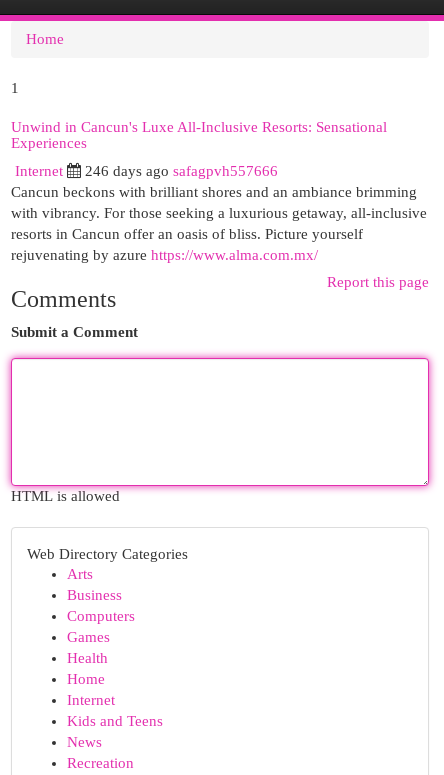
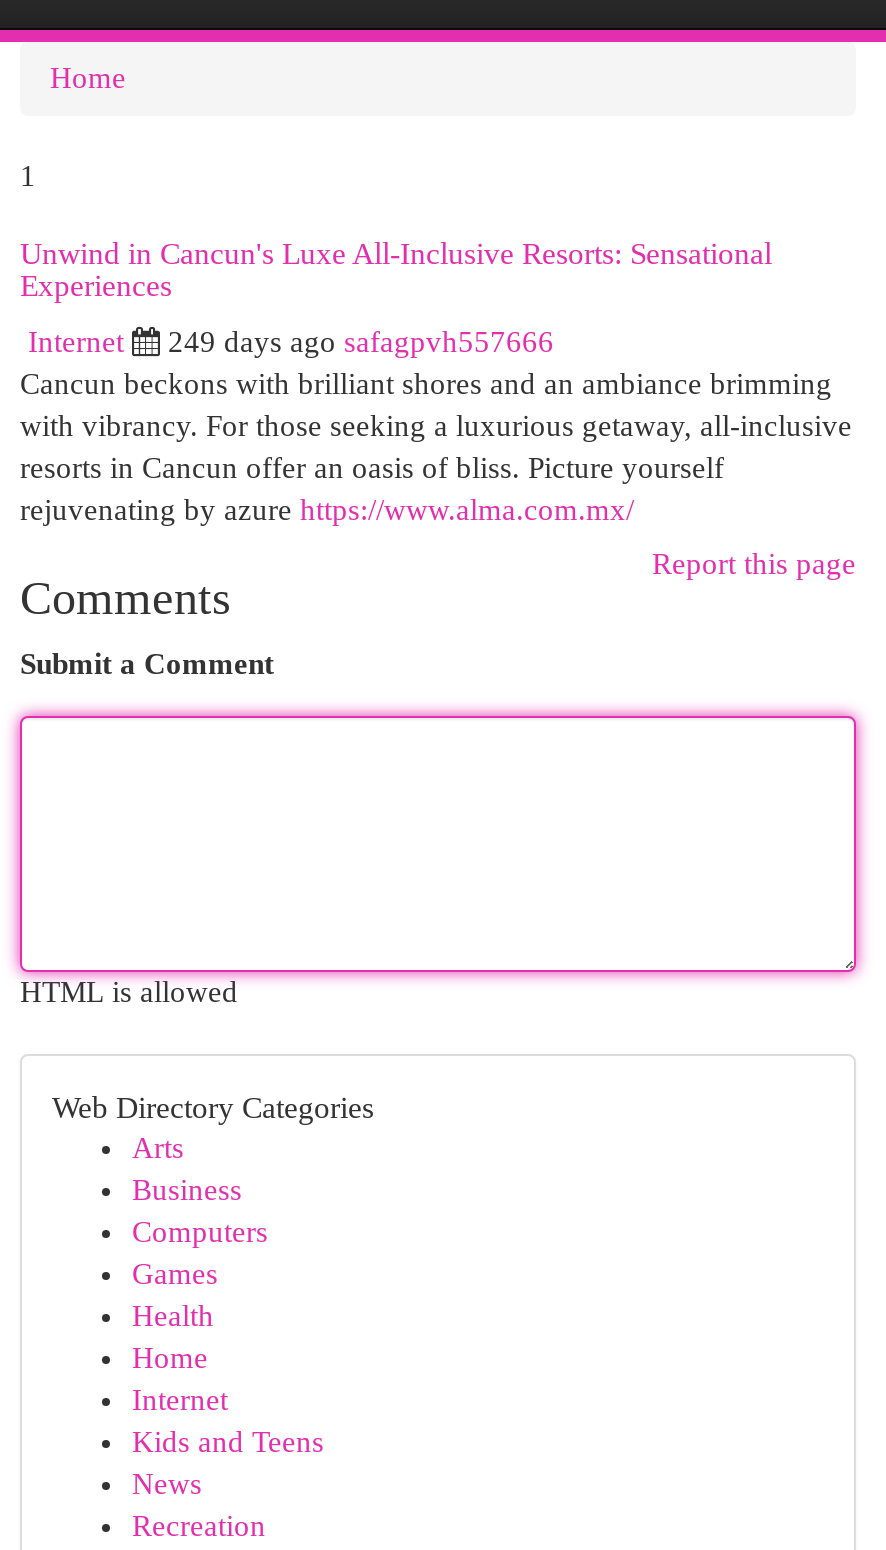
- 246 days ago safagpvh557666
+ 249 days ago safagpvh557666
